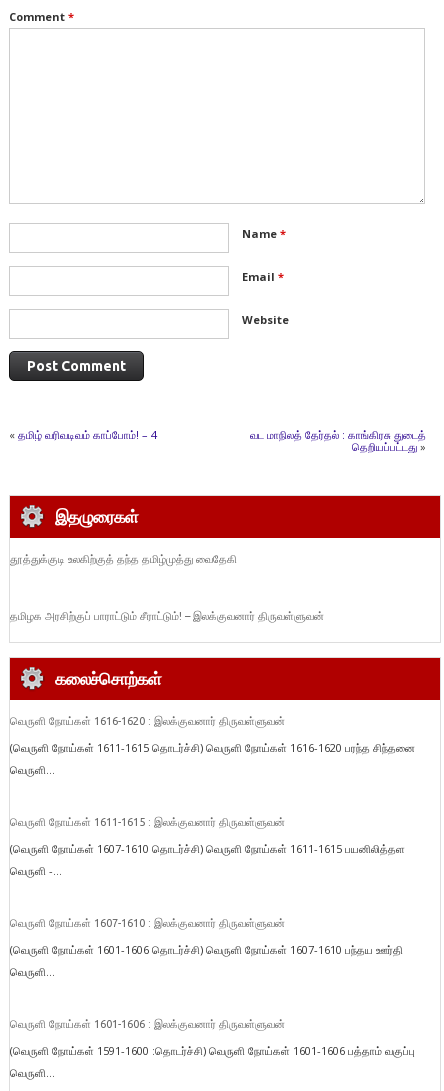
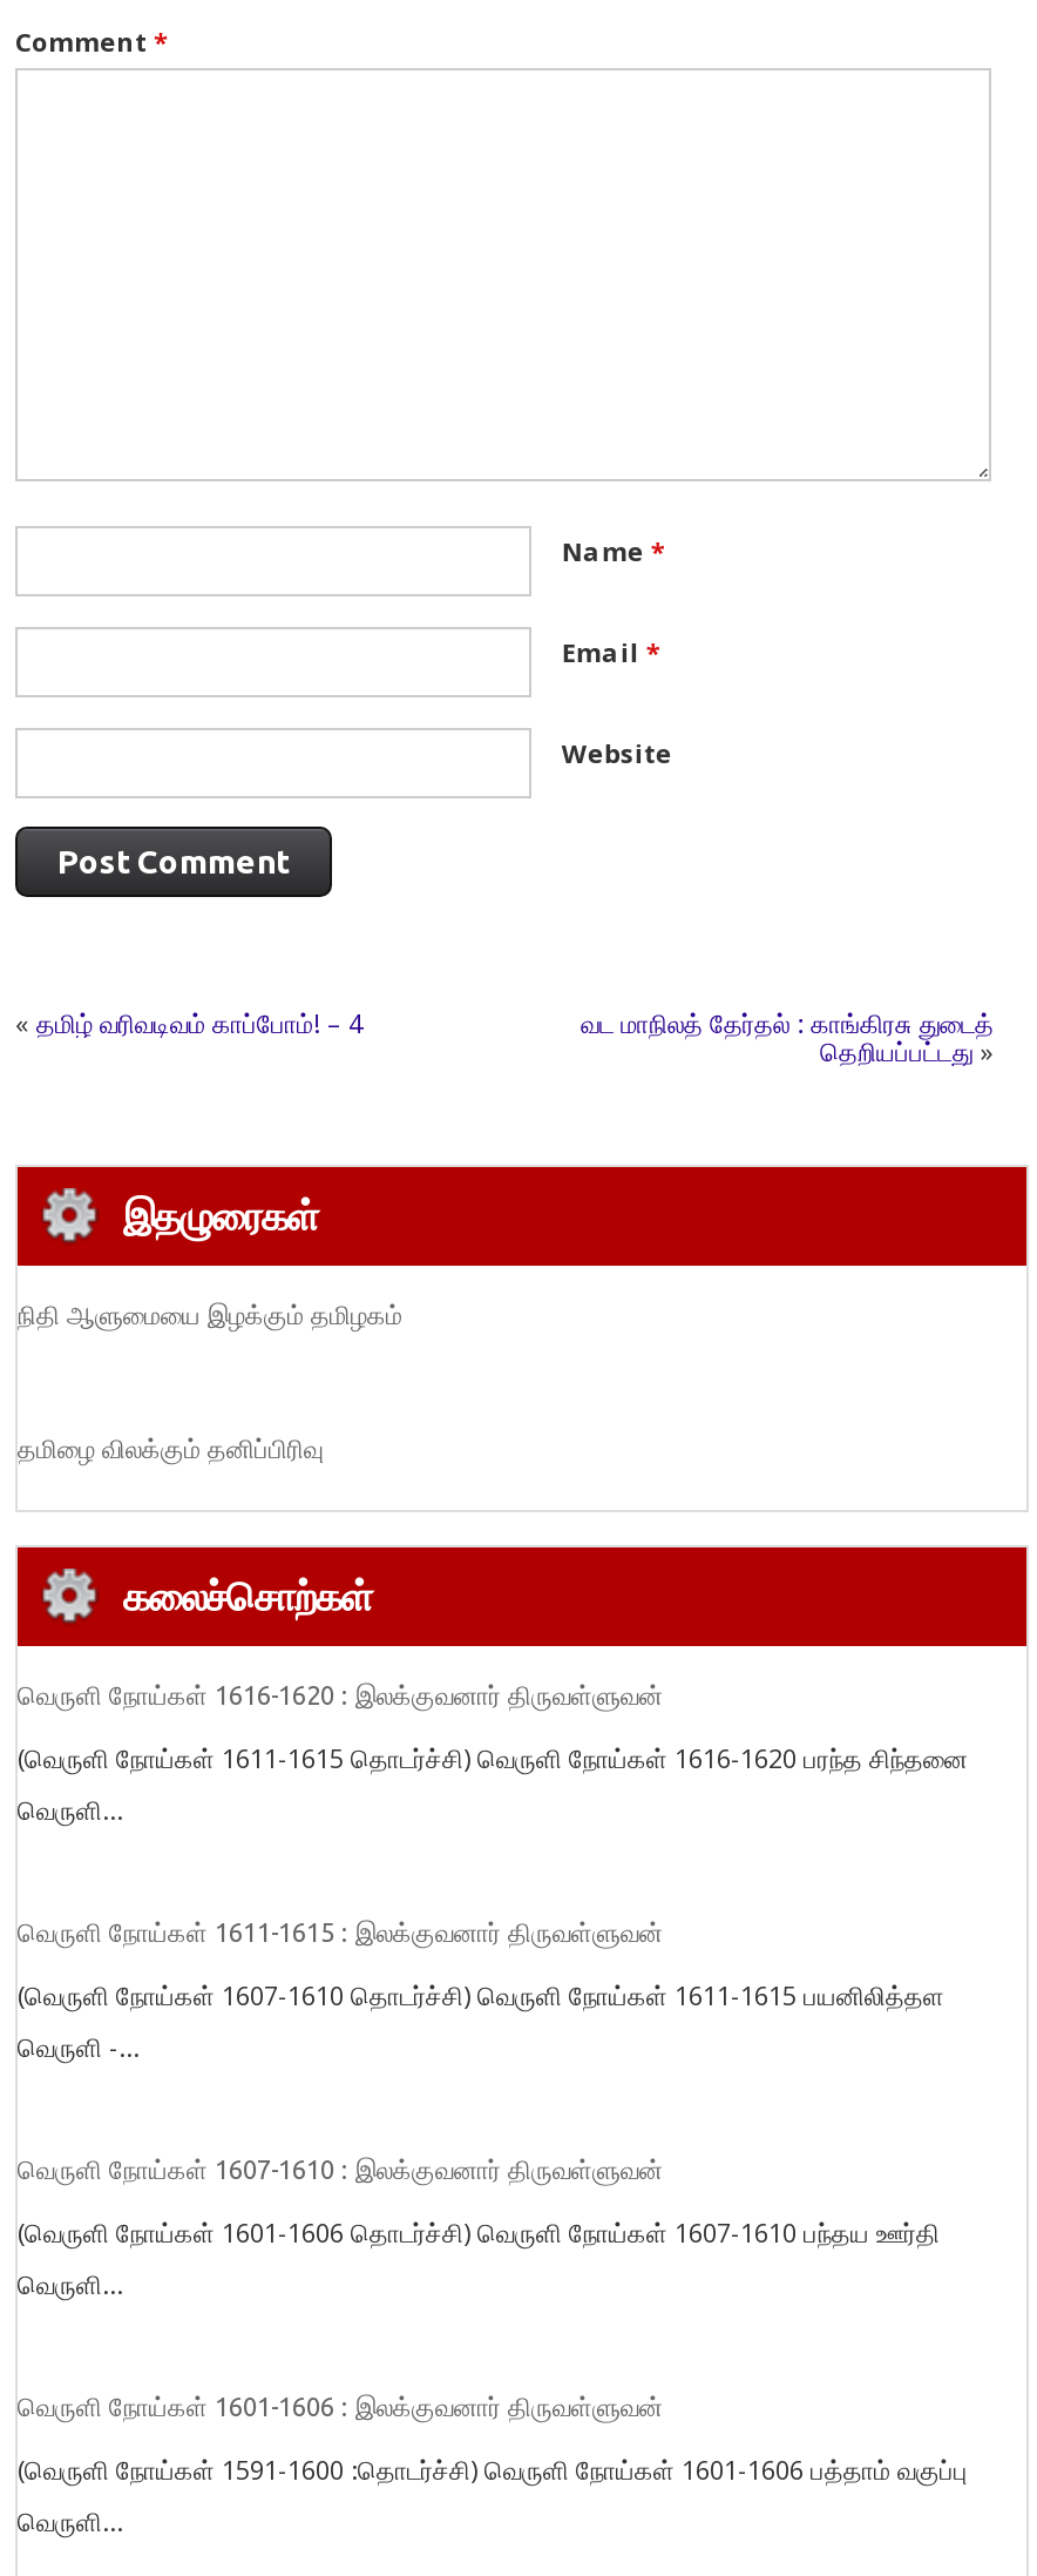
- தூத்துக்குடி உலகிற்குத் தந்த தமிழ்முத்து வைதேகி
+ நிதி ஆளுமையை இழக்கும் தமிழகம்

- தமிழக அரசிற்குப் பாராட்டும் சீராட்டும்! – இலக்குவனார் திருவள்ளுவன்
+ தமிழை விலக்கும் தனிப்பிரிவு
